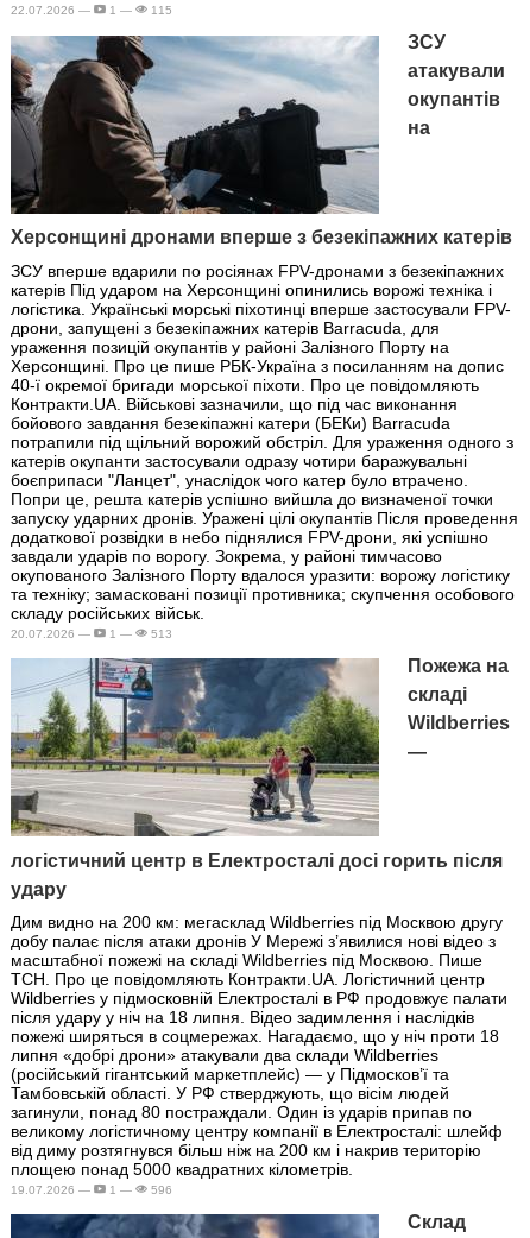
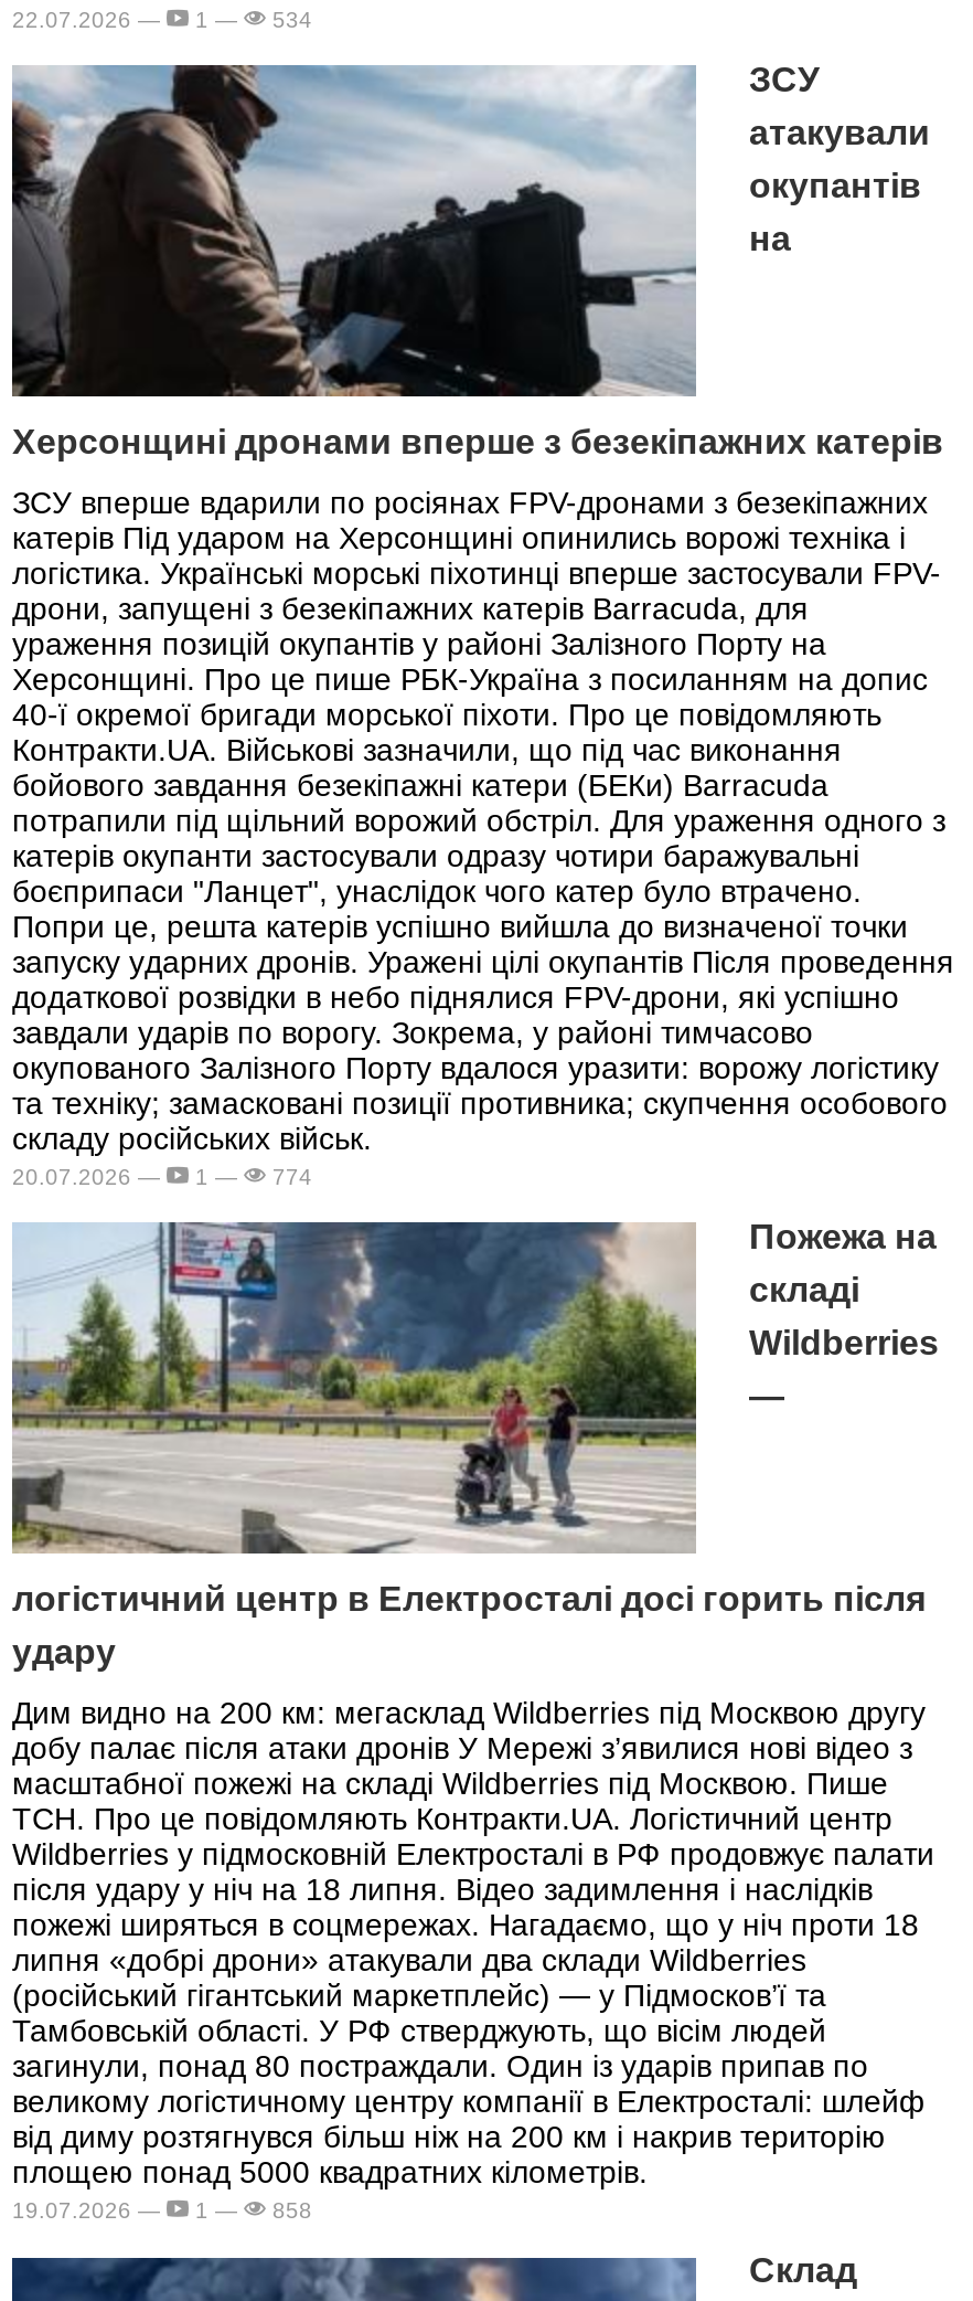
- 22.07.2026 — 1 — 115
+ 22.07.2026 — 1 — 534

- 20.07.2026 — 1 — 513
+ 20.07.2026 — 1 — 774

- 19.07.2026 — 1 — 596
+ 19.07.2026 — 1 — 858
